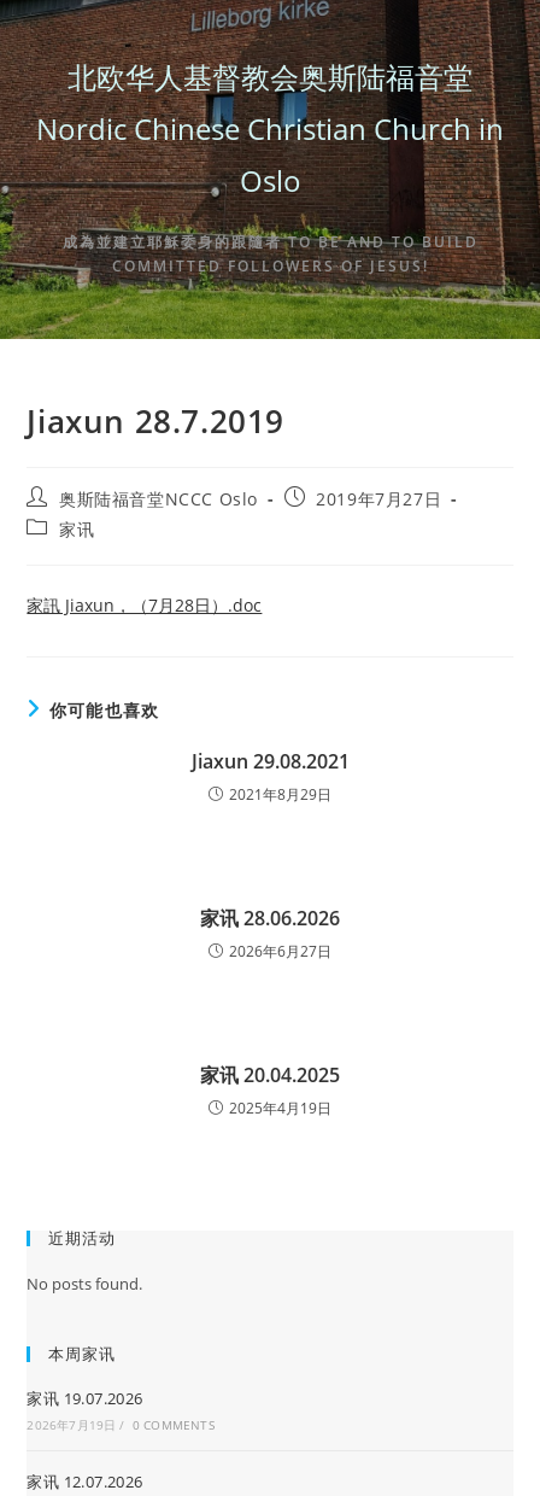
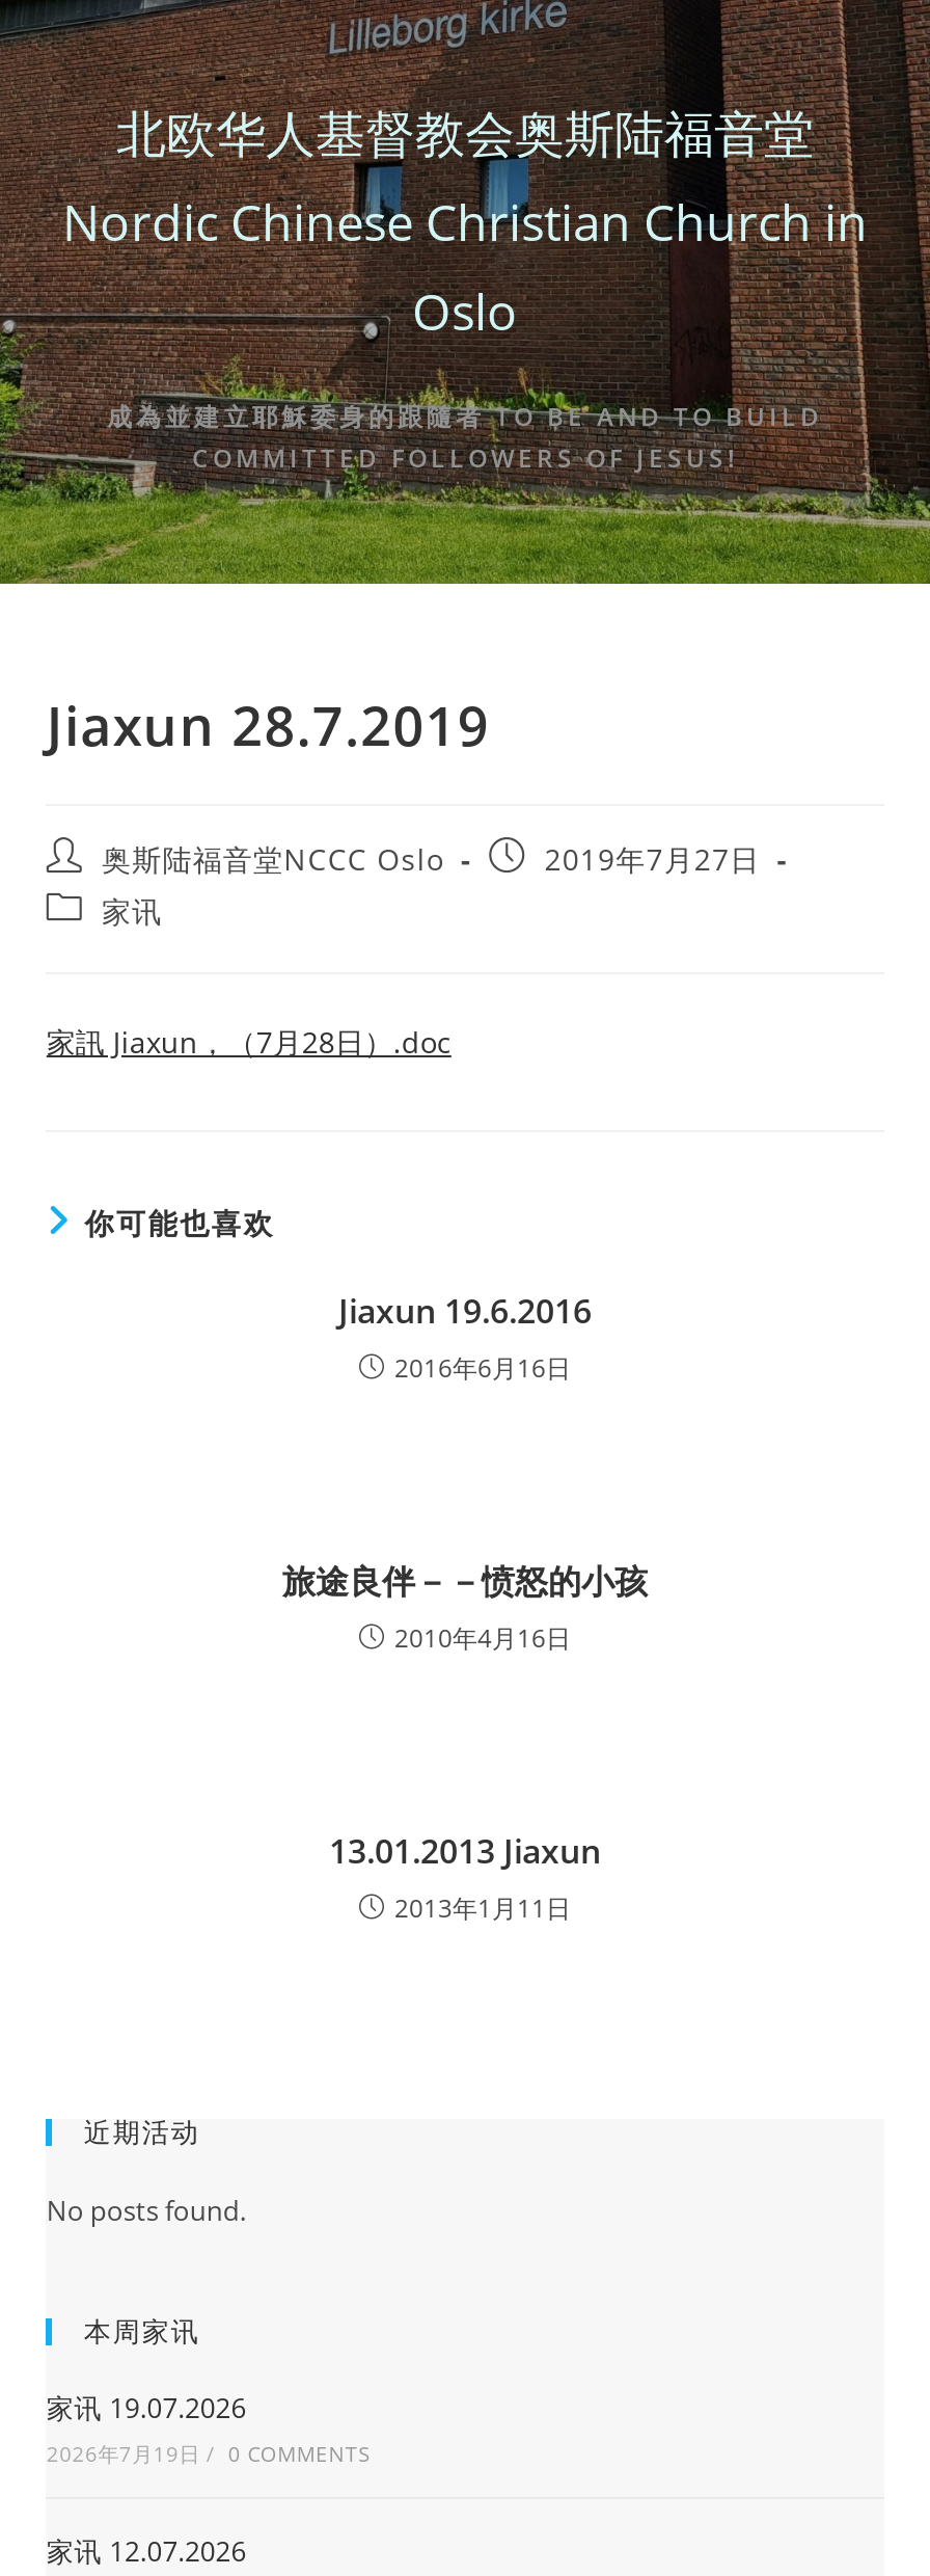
- Jiaxun 29.08.2021
- 2021年8月29日
+ Jiaxun 19.6.2016
+ 2016年6月16日

- 家讯 28.06.2026
- 2026年6月27日
+ 旅途良伴－－愤怒的小孩
+ 2010年4月16日

- 家讯 20.04.2025
- 2025年4月19日
+ 13.01.2013 Jiaxun
+ 2013年1月11日
